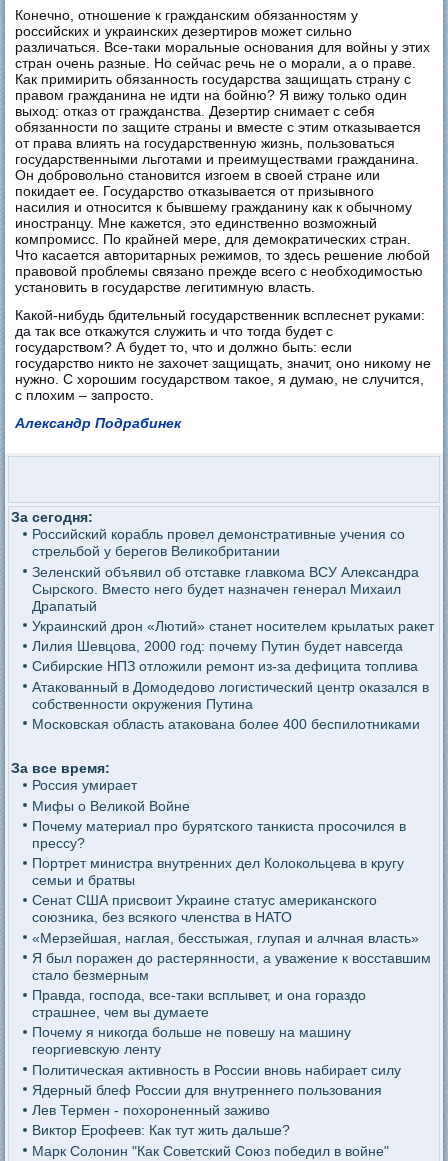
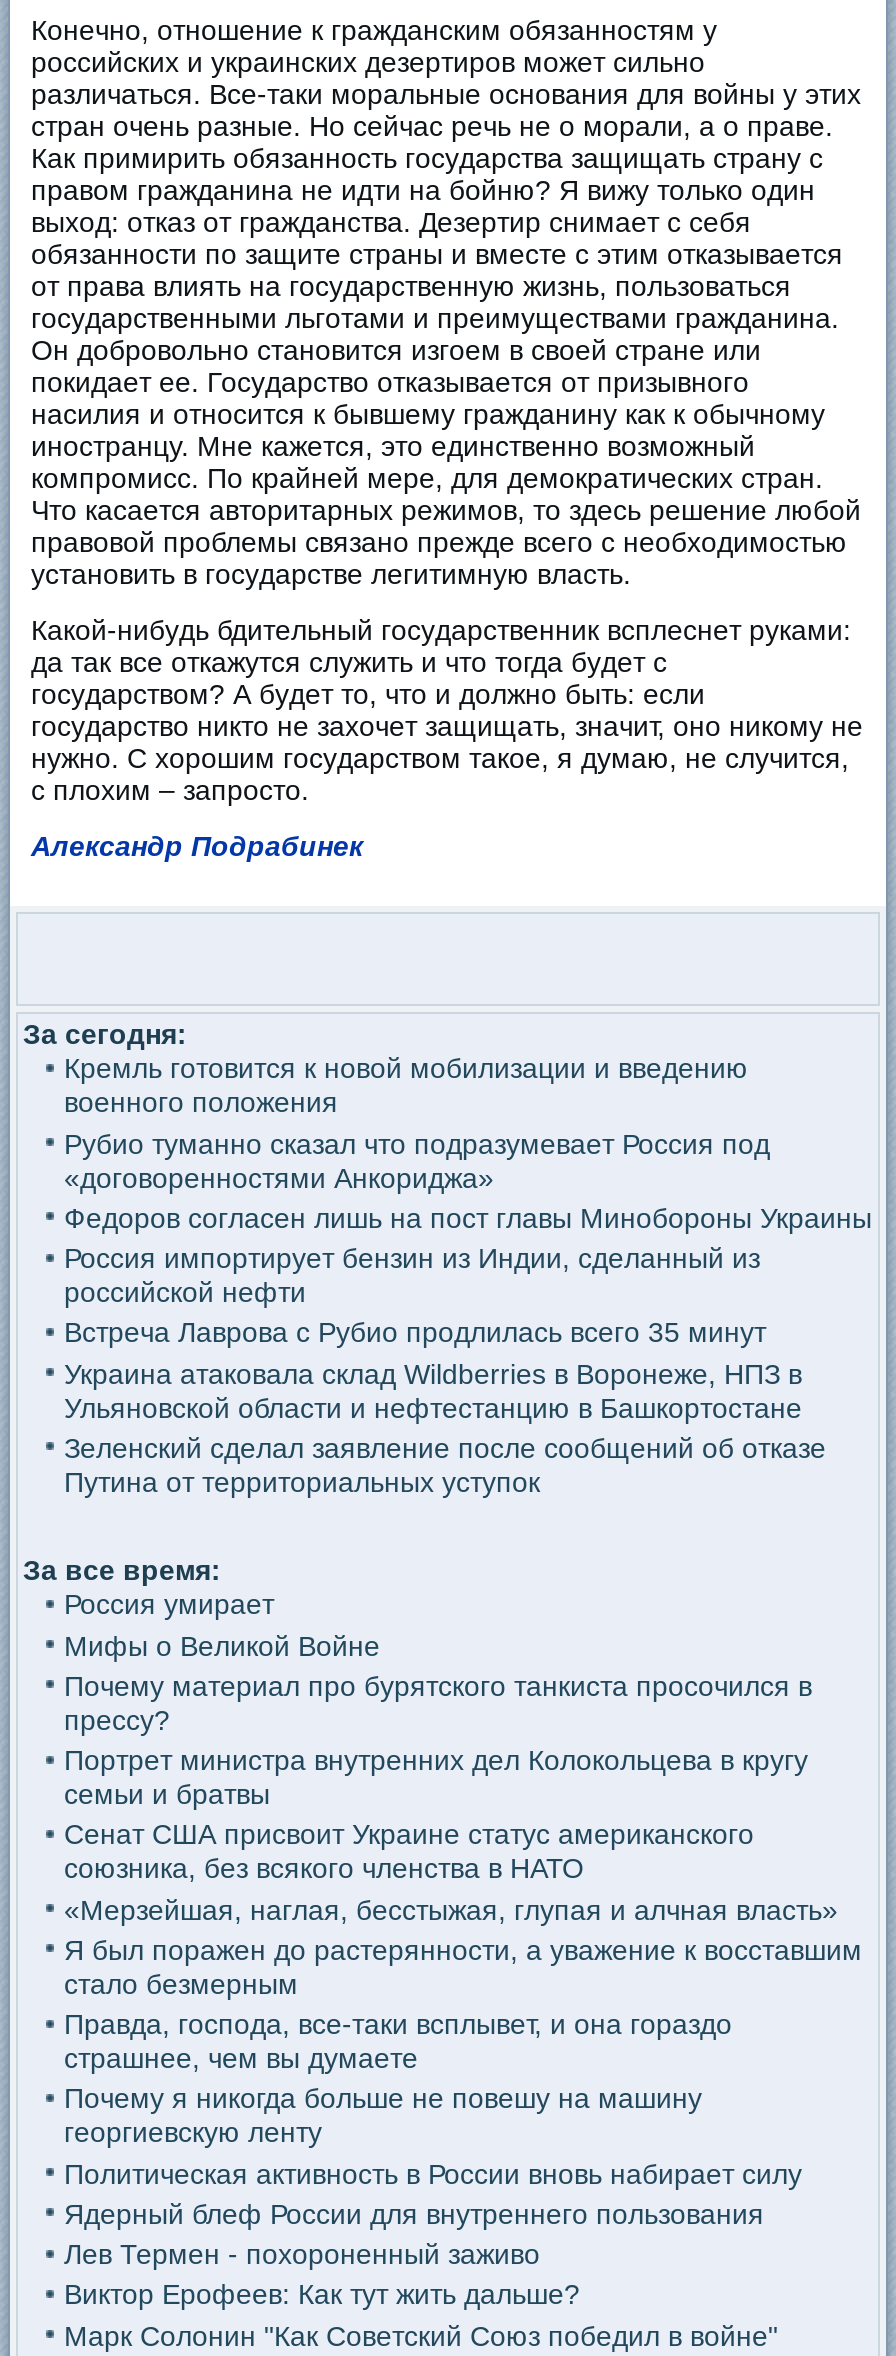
- Российский корабль провел демонстративные учения со
- стрельбой у берегов Великобритании
- Зеленский объявил об отставке главкома ВСУ Александра
- Сырского. Вместо него будет назначен генерал Михаил
- Драпатый
- Украинский дрон «Лютий» станет носителем крылатых ракет
- Лилия Шевцова, 2000 год: почему Путин будет навсегда
- Сибирские НПЗ отложили ремонт из-за дефицита топлива
- Атакованный в Домодедово логистический центр оказался в
- собственности окружения Путина
- Московская область атакована более 400 беспилотниками
+ Кремль готовится к новой мобилизации и введению
+ военного положения
+ Рубио туманно сказал что подразумевает Россия под
+ «договоренностями Анкориджа»
+ Федоров согласен лишь на пост главы Минобороны Украины
+ Россия импортирует бензин из Индии, сделанный из
+ российской нефти
+ Встреча Лаврова с Рубио продлилась всего 35 минут
+ Украина атаковала склад Wildberries в Воронеже, НПЗ в
+ Ульяновской области и нефтестанцию в Башкортостане
+ Зеленский сделал заявление после сообщений об отказе
+ Путина от территориальных уступок
